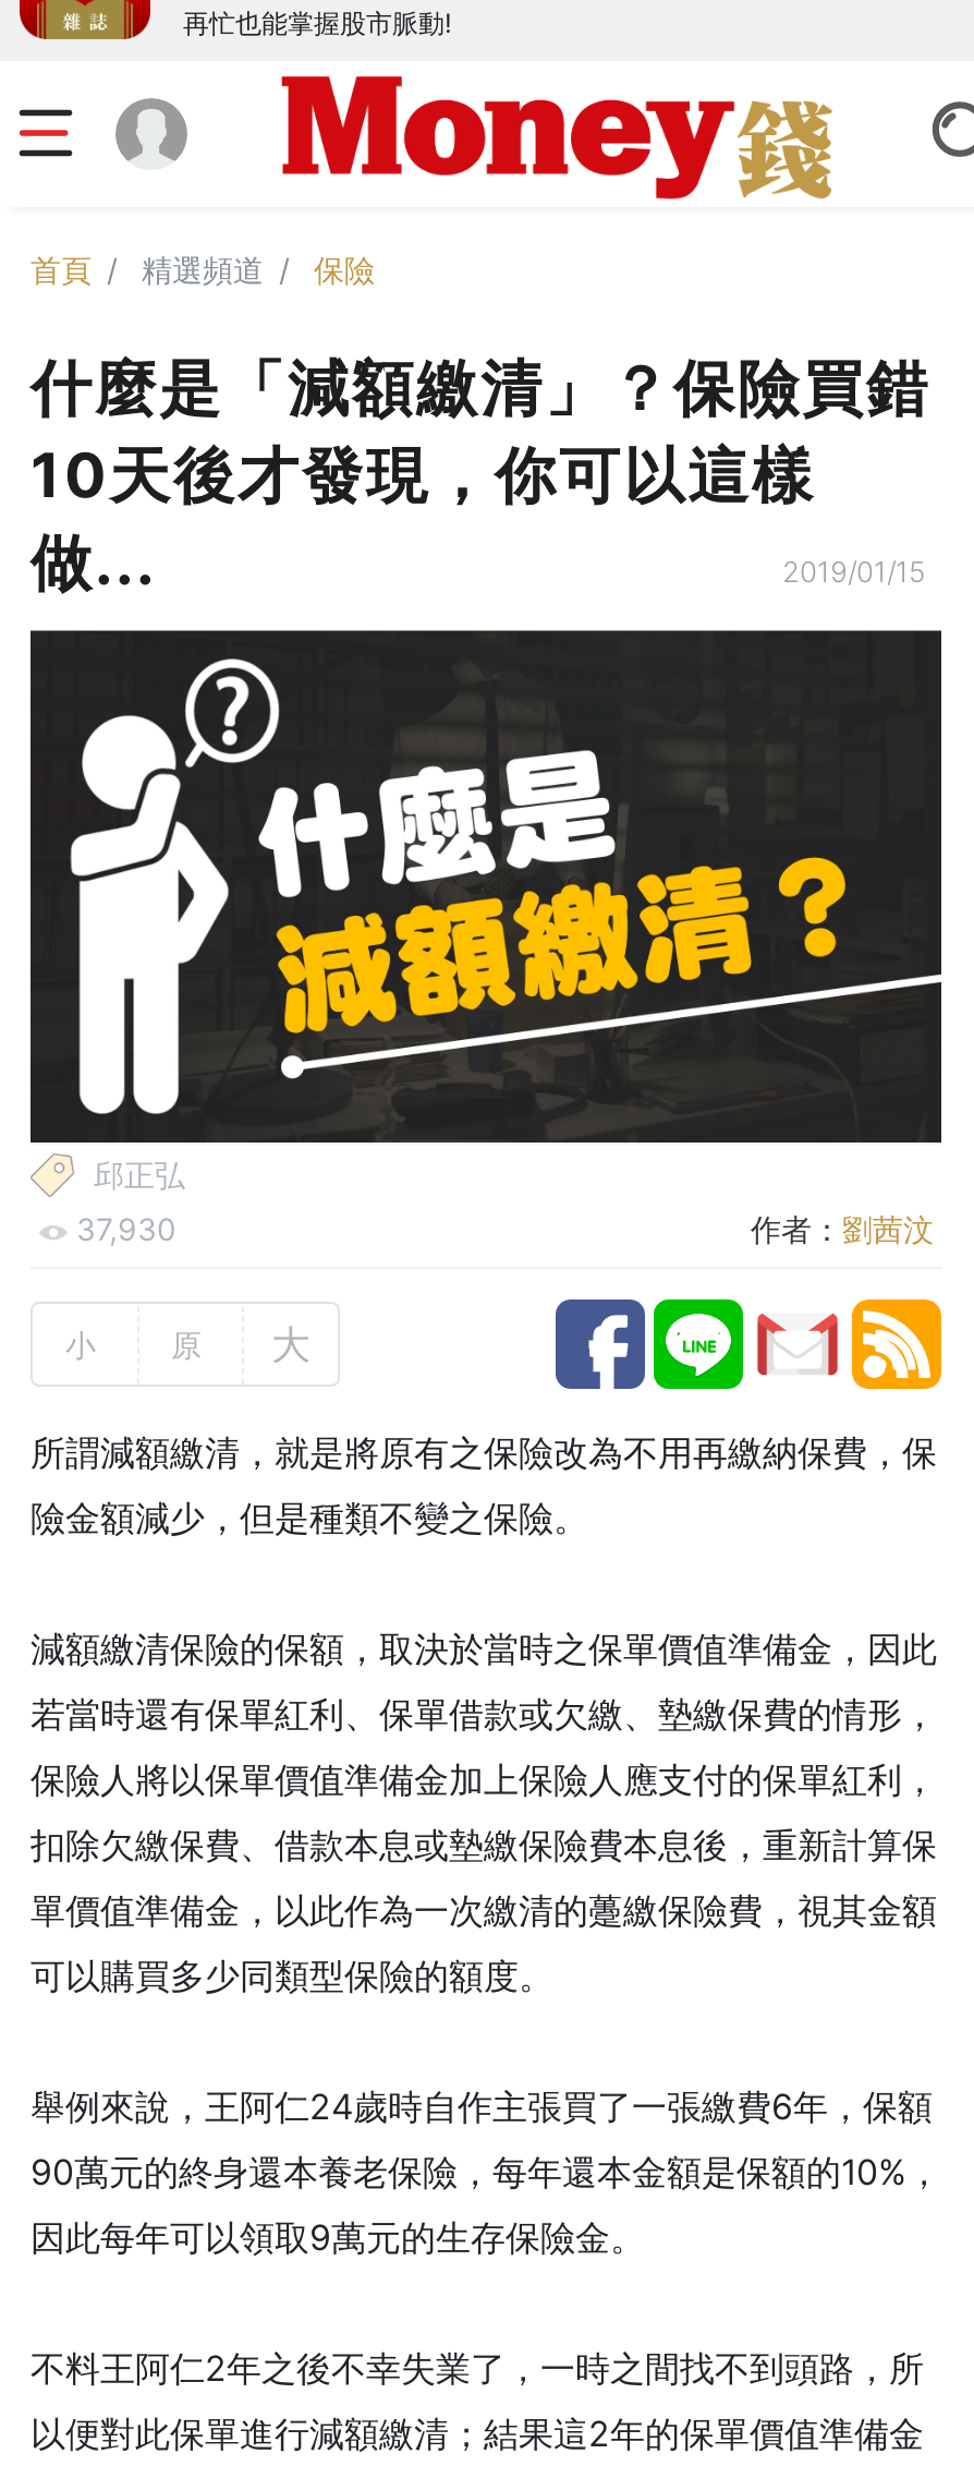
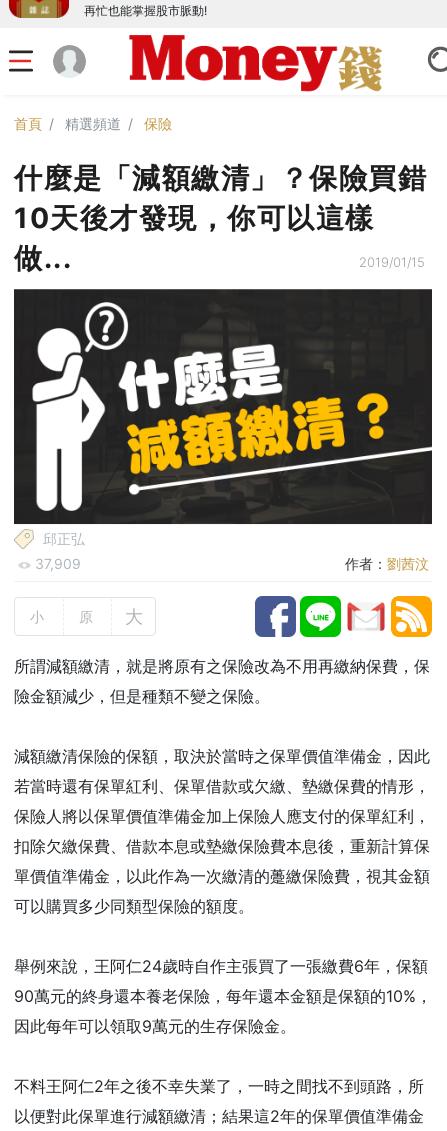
- 37,930
+ 37,909
